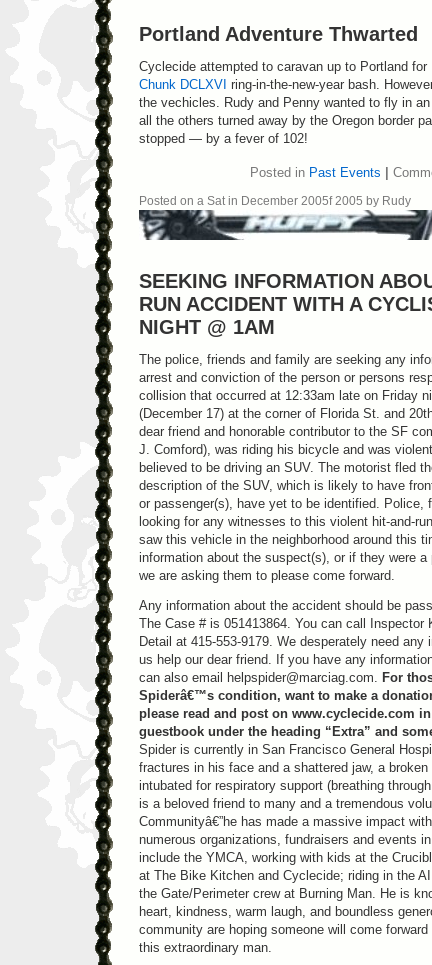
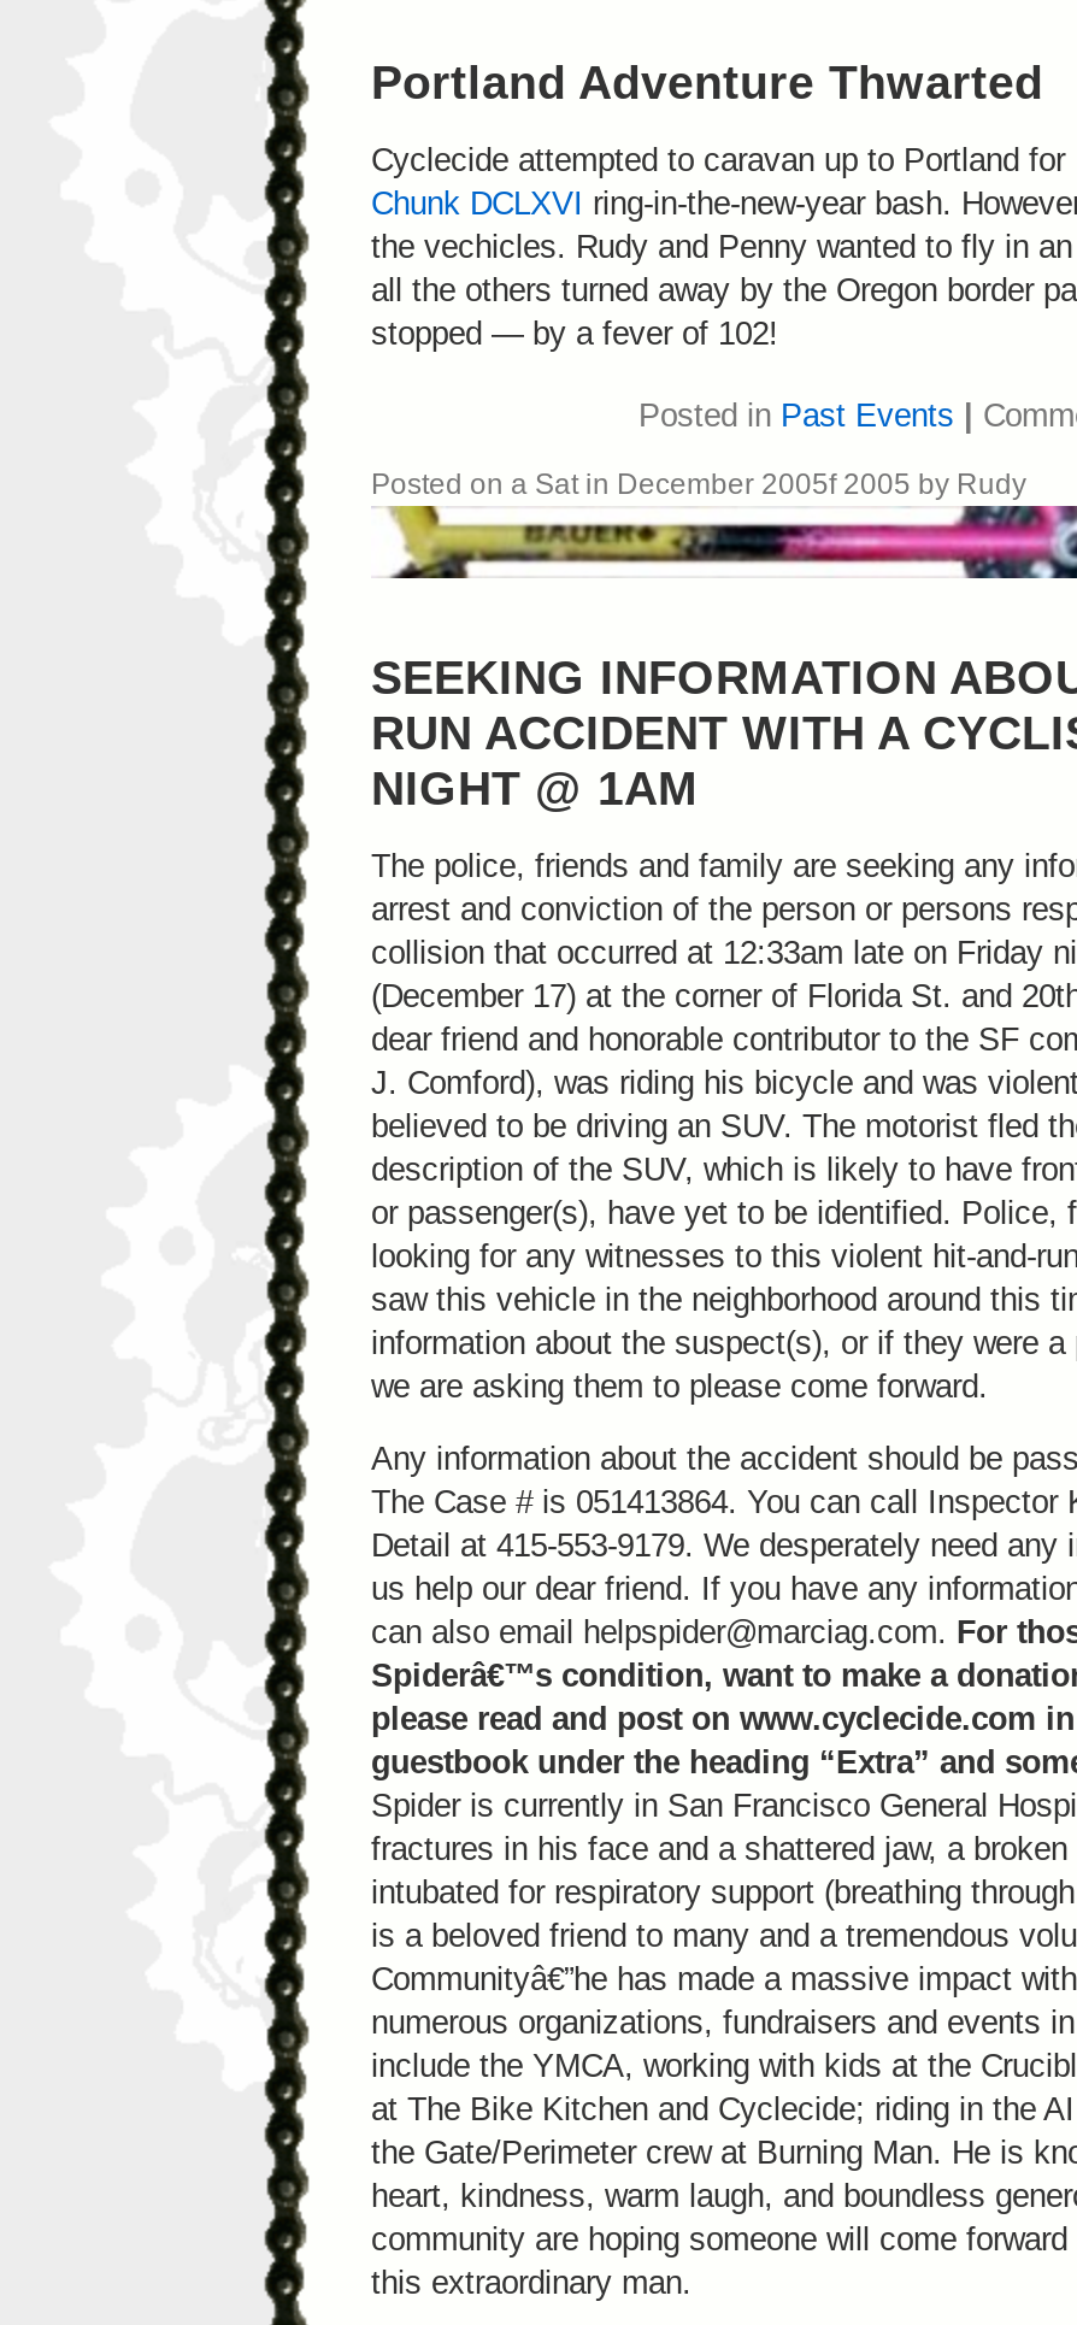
- [image]
+ [image]
